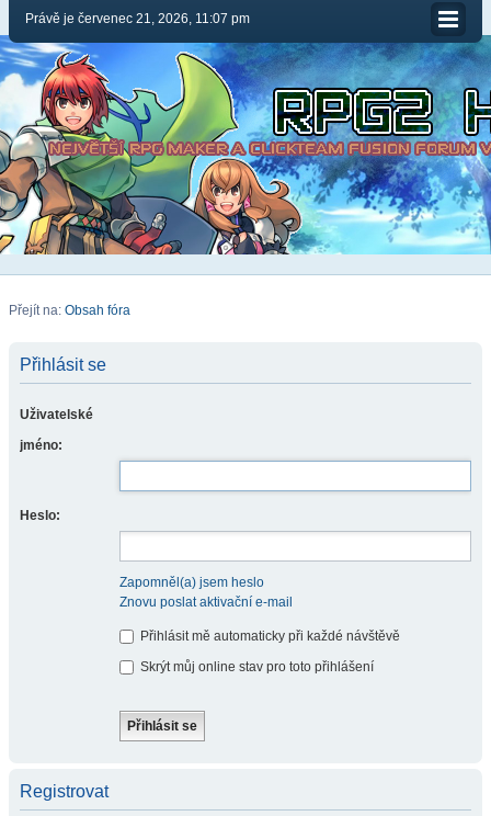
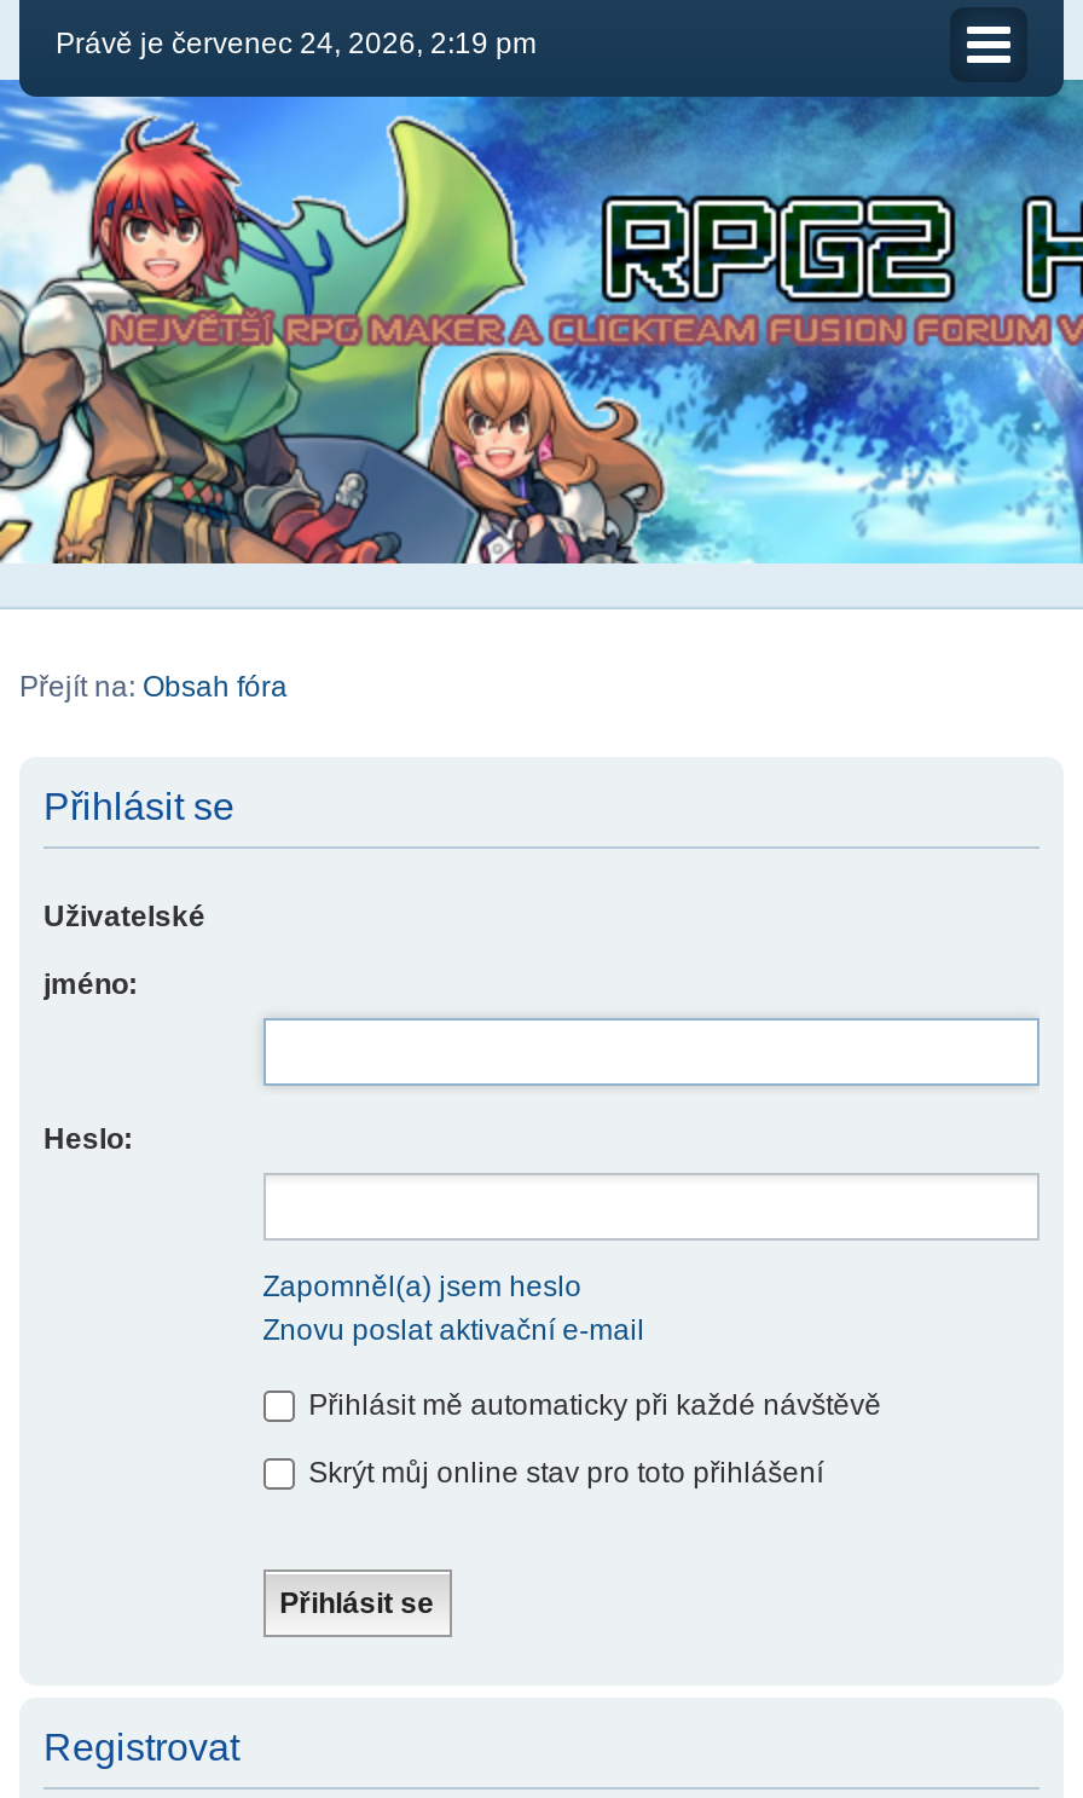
- Právě je červenec 21, 2026, 11:07 pm
+ Právě je červenec 24, 2026, 2:19 pm
